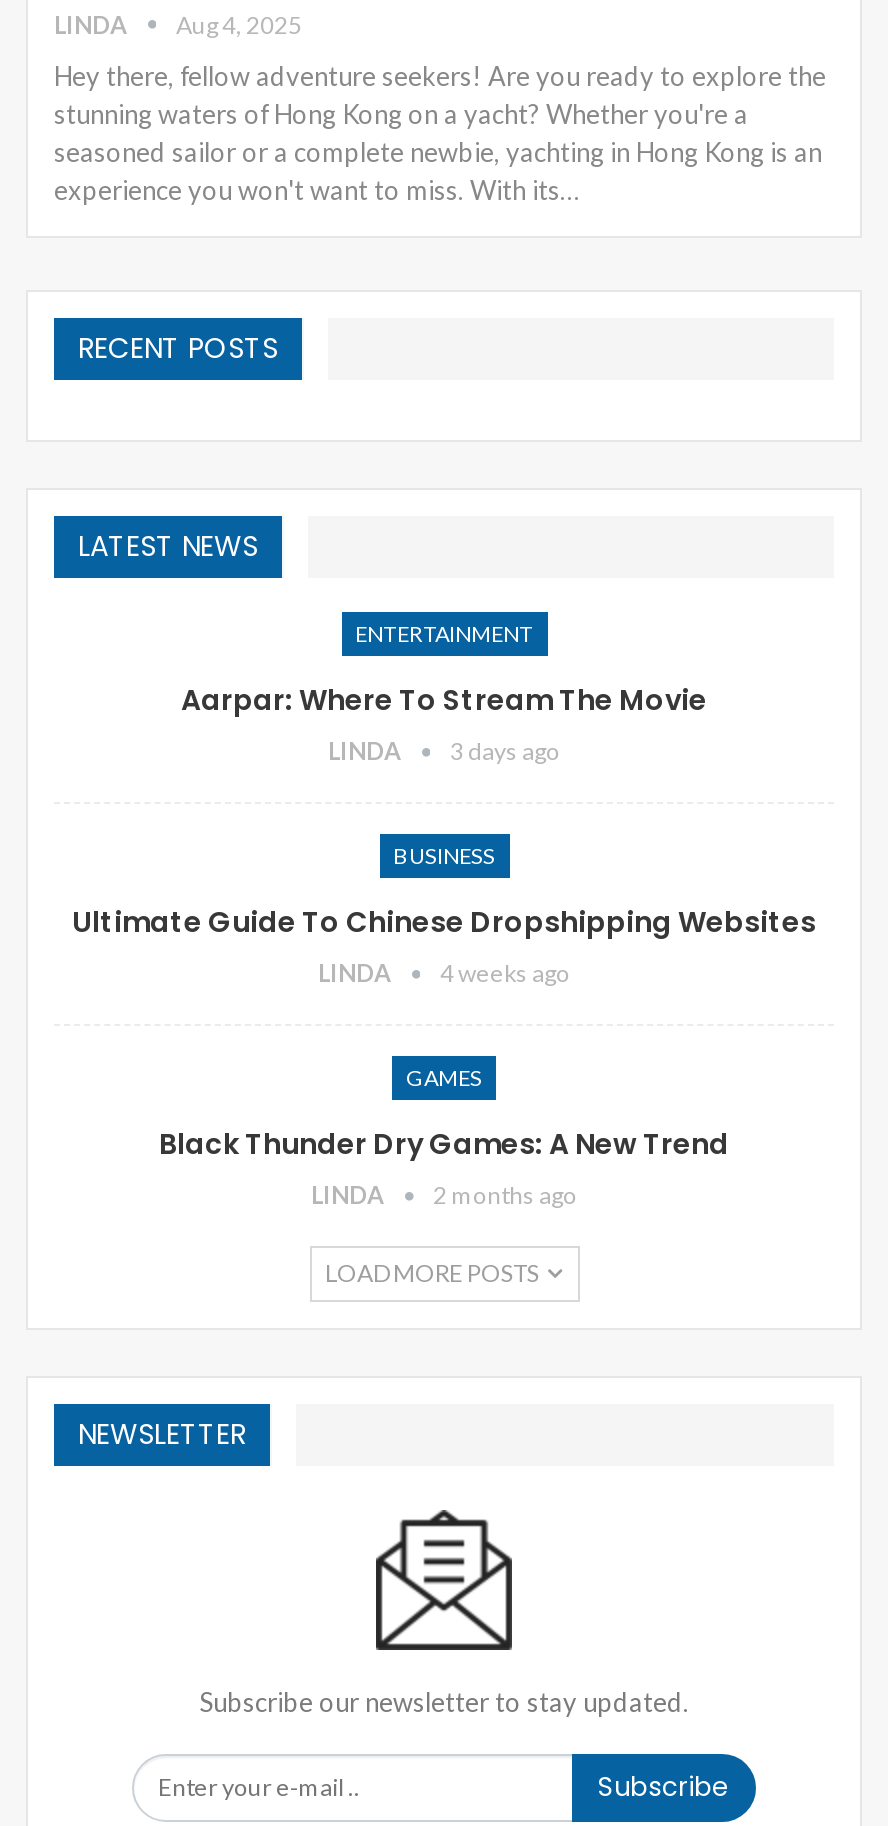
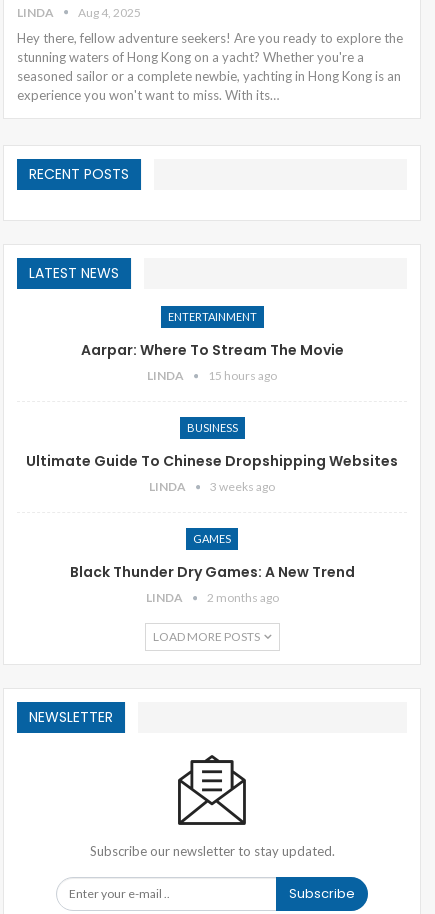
- LINDA 3 days ago
+ LINDA 15 hours ago

- LINDA 4 weeks ago
+ LINDA 3 weeks ago
